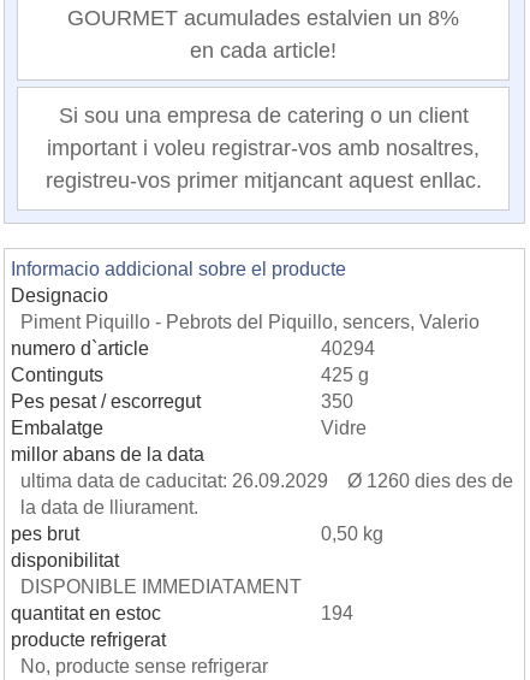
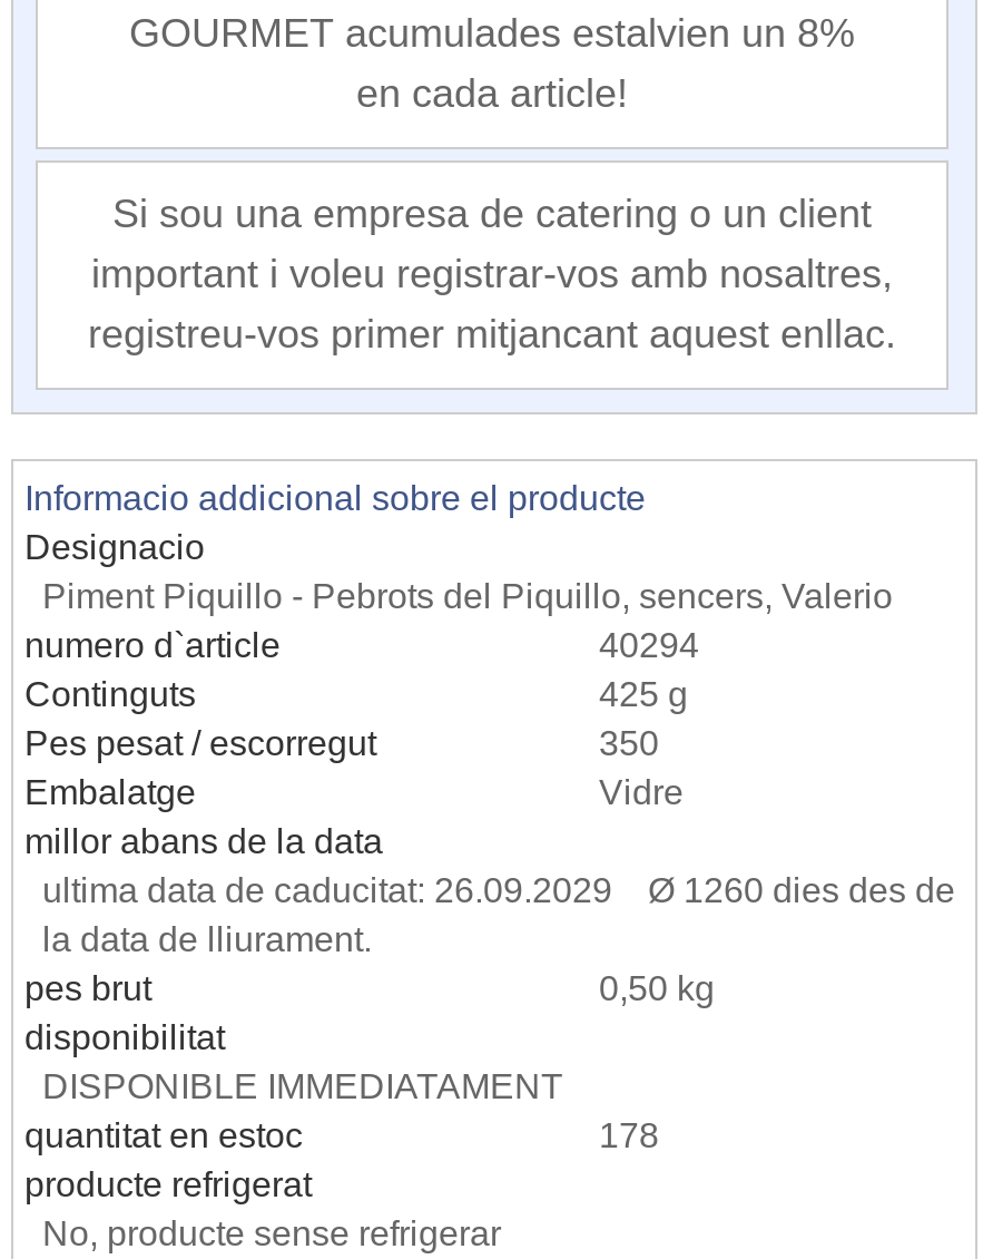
- 194
+ 178
